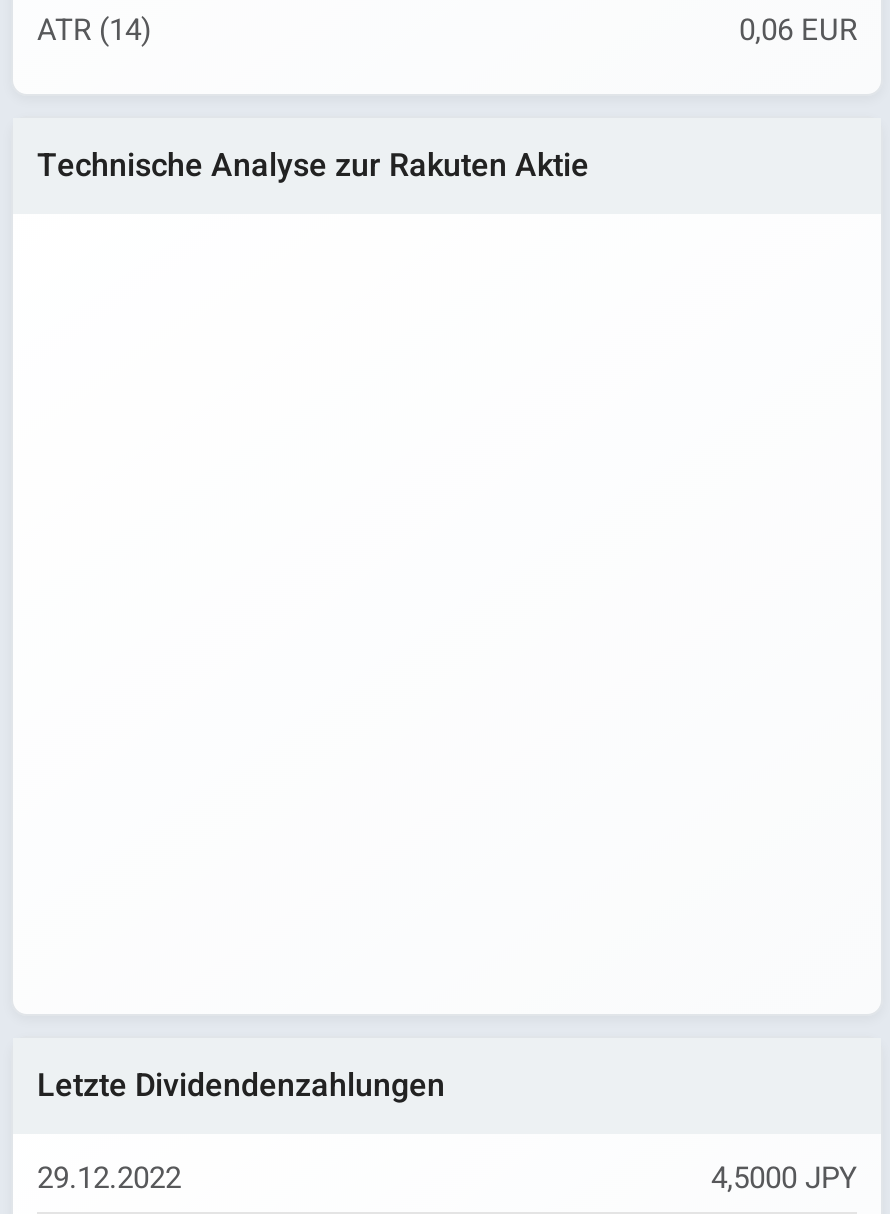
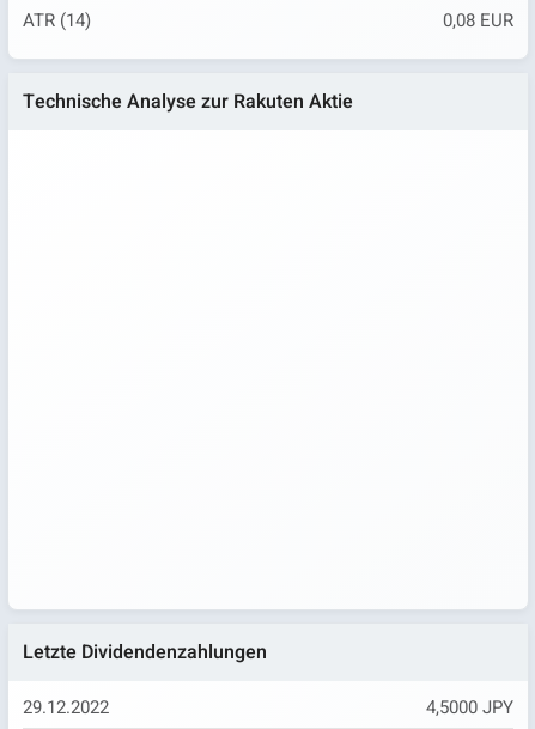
- 0,06 EUR
+ 0,08 EUR
